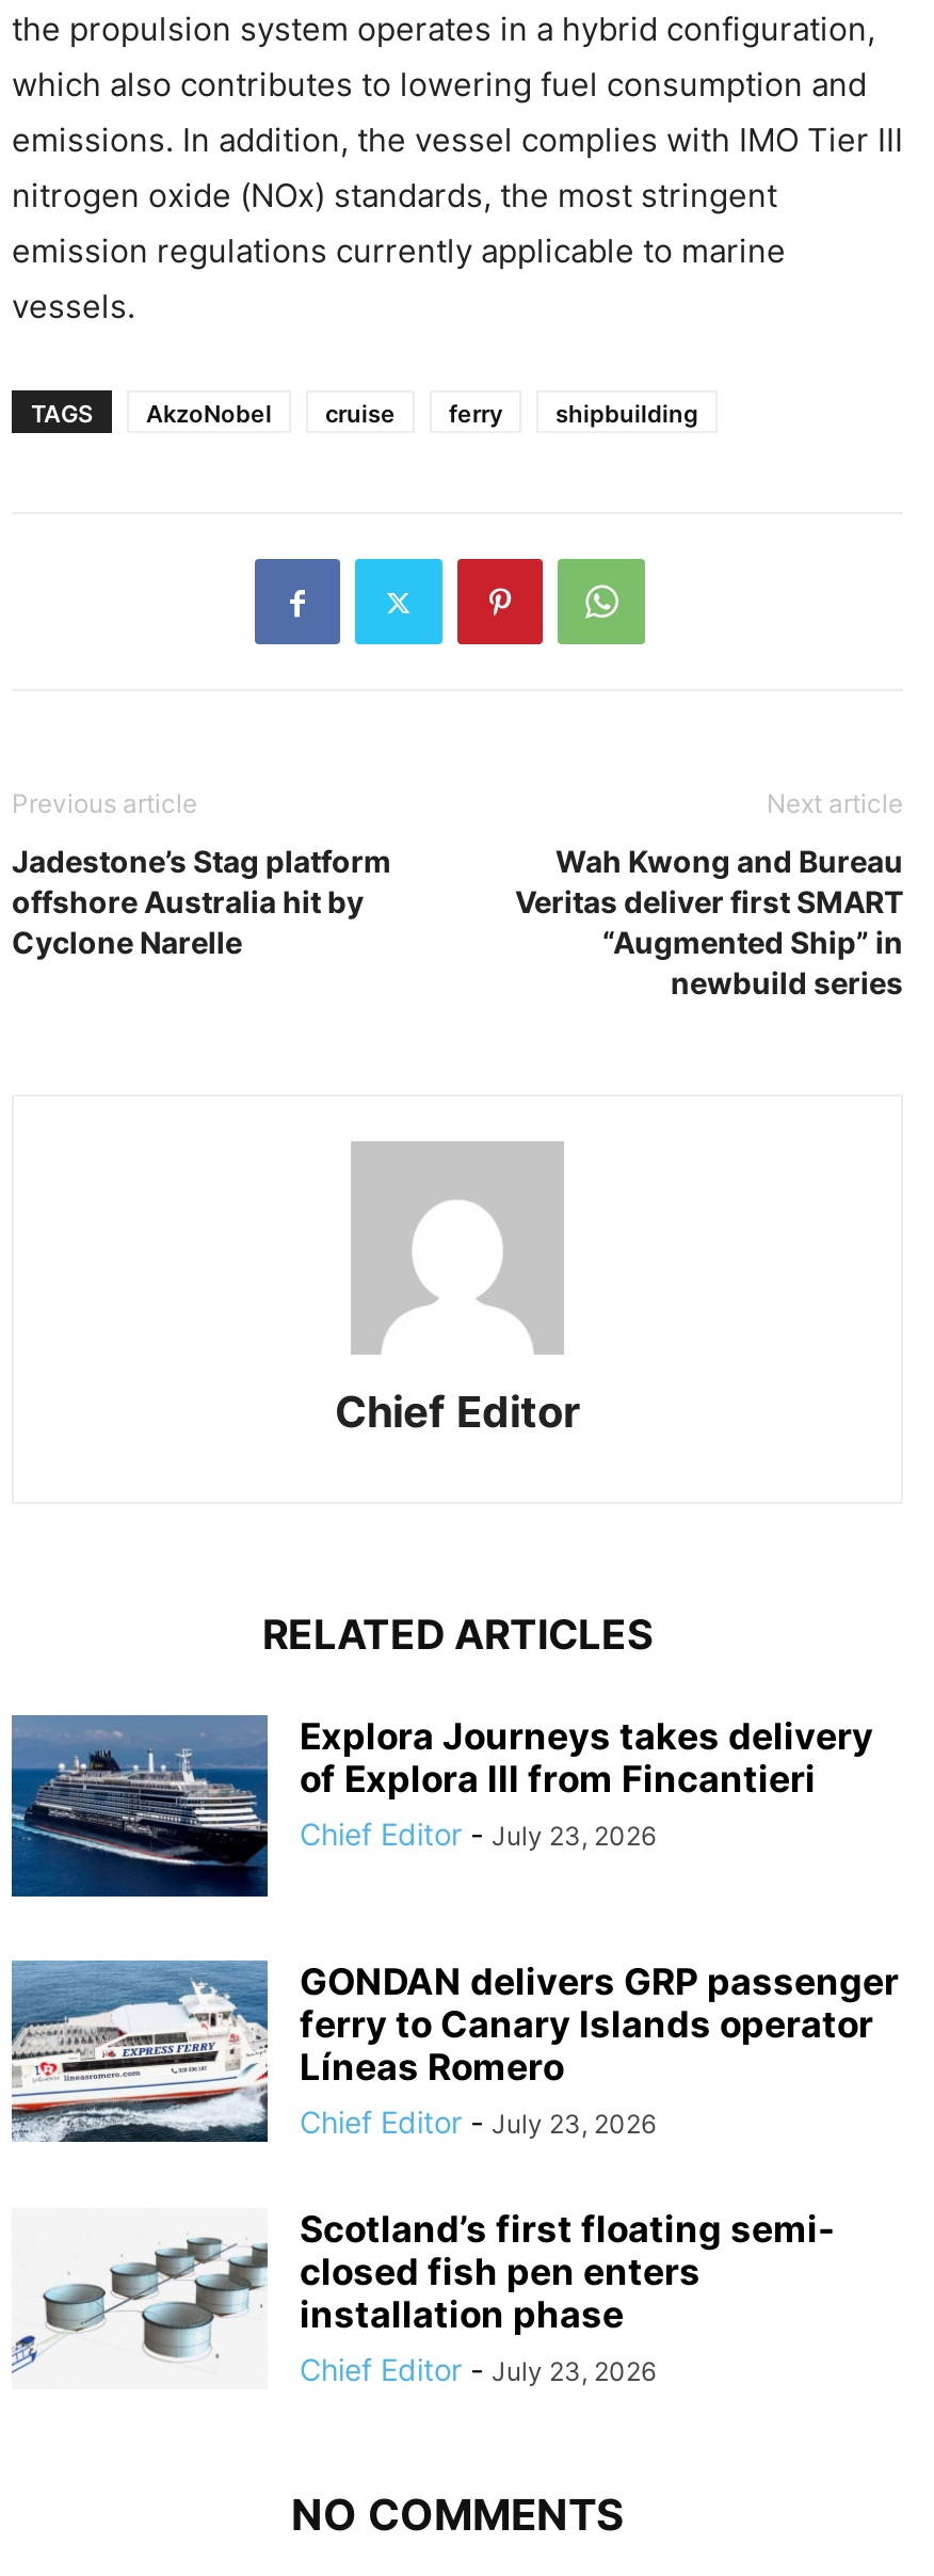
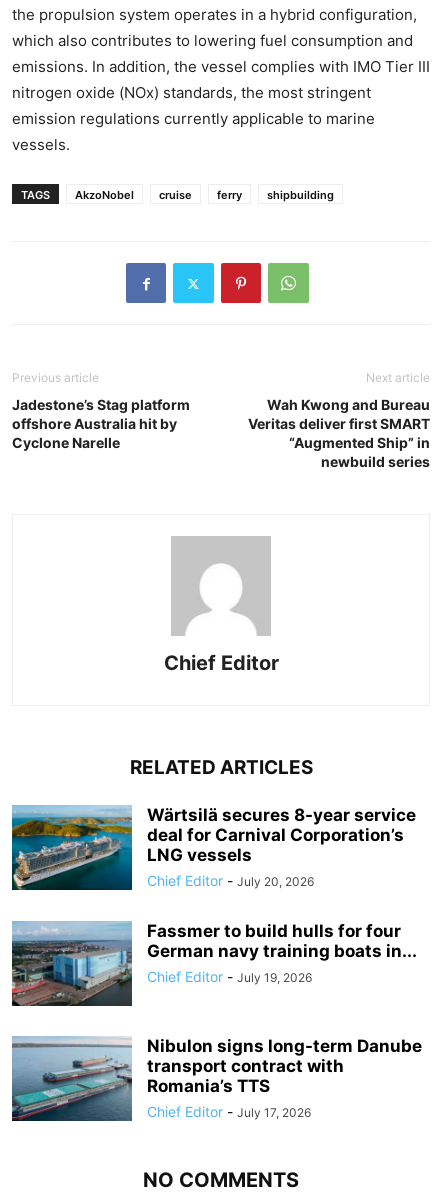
- [image]
- Explora Journeys takes delivery
- of Explora III from Fincantieri
- Chief Editor - July 23, 2026
+ [image]
+ Wärtsilä secures 8-year service
+ deal for Carnival Corporation’s
+ LNG vessels
+ Chief Editor - July 20, 2026

- [image]
- GONDAN delivers GRP passenger
- ferry to Canary Islands operator
- Líneas Romero
- Chief Editor - July 23, 2026
+ [image]
+ Fassmer to build hulls for four
+ German navy training boats in...
+ Chief Editor - July 19, 2026

- [image]
- Scotland’s first floating semi-
- closed fish pen enters
- installation phase
- Chief Editor - July 23, 2026
+ [image]
+ Nibulon signs long-term Danube
+ transport contract with
+ Romania’s TTS
+ Chief Editor - July 17, 2026
